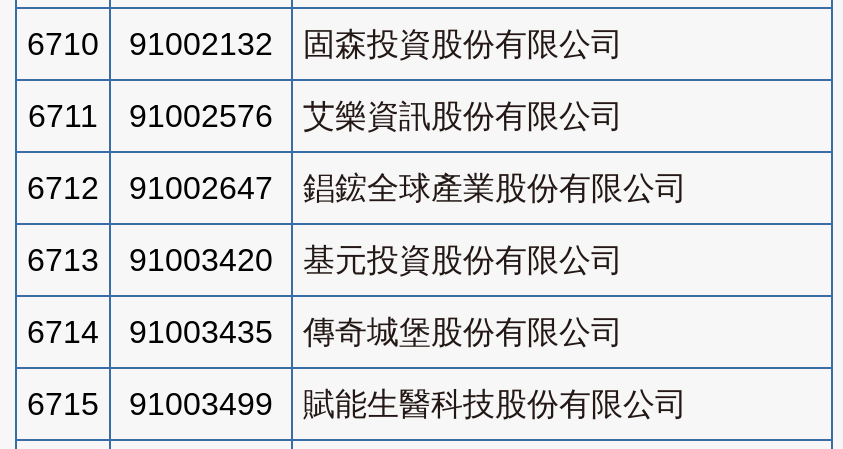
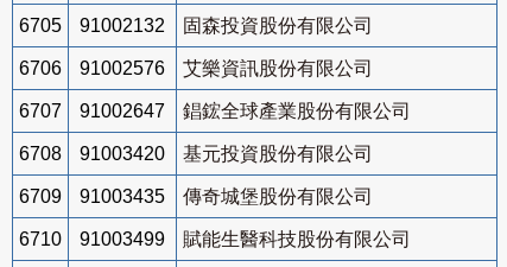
- 6710 91002132 固森投資股份有限公司
+ 6705 91002132 固森投資股份有限公司

- 6711 91002576 艾樂資訊股份有限公司
+ 6706 91002576 艾樂資訊股份有限公司

- 6712 91002647 錩鋐全球產業股份有限公司
+ 6707 91002647 錩鋐全球產業股份有限公司

- 6713 91003420 基元投資股份有限公司
+ 6708 91003420 基元投資股份有限公司

- 6714 91003435 傳奇城堡股份有限公司
+ 6709 91003435 傳奇城堡股份有限公司

- 6715 91003499 賦能生醫科技股份有限公司
+ 6710 91003499 賦能生醫科技股份有限公司
